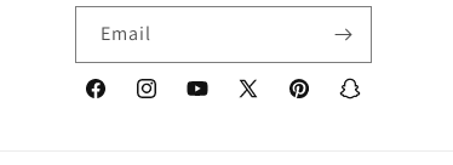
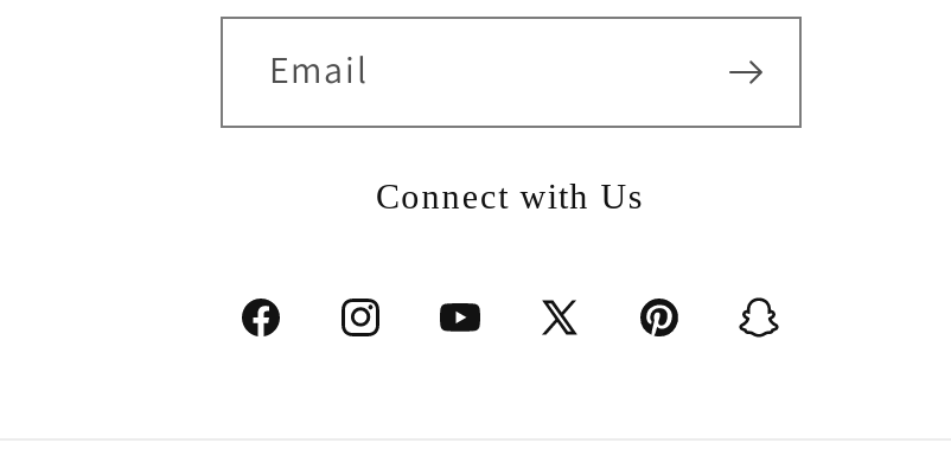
+ Connect with Us
